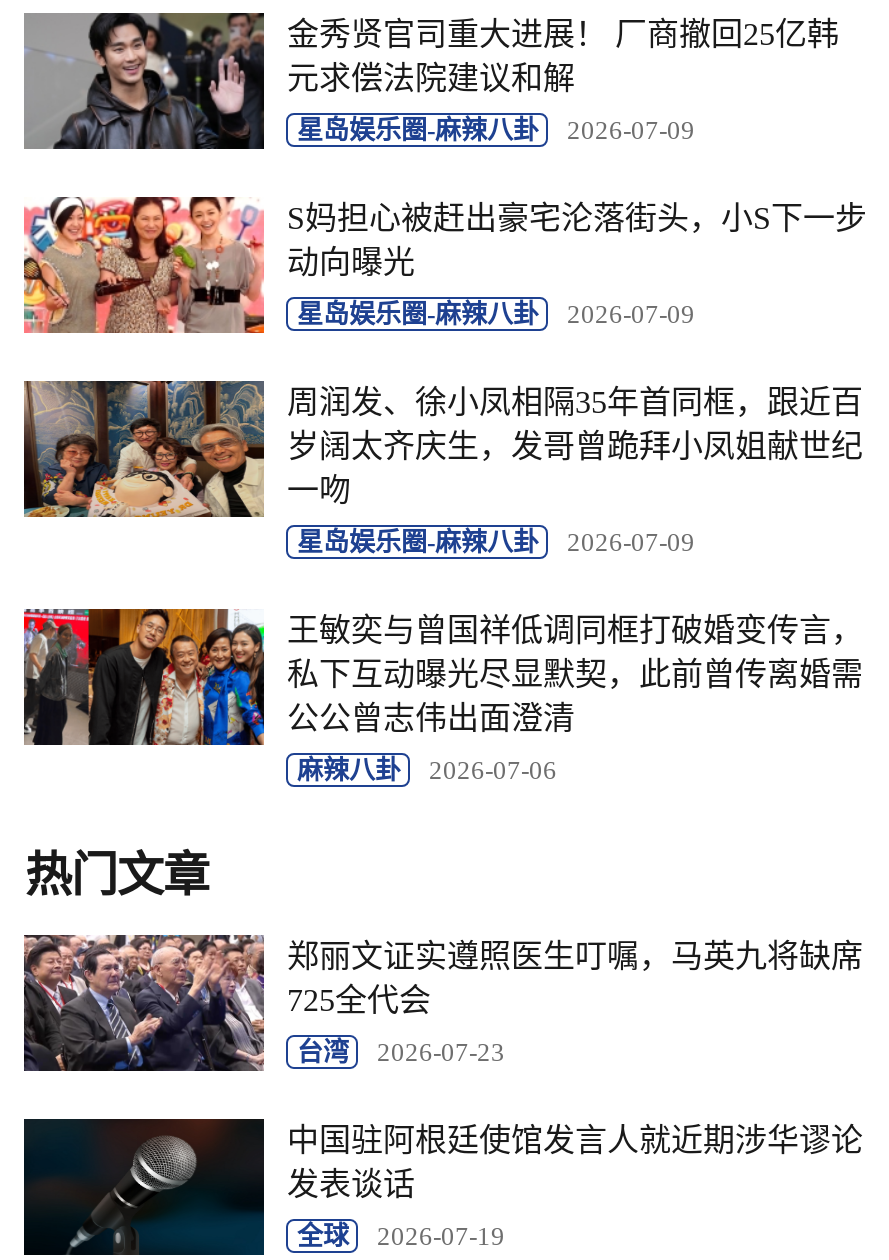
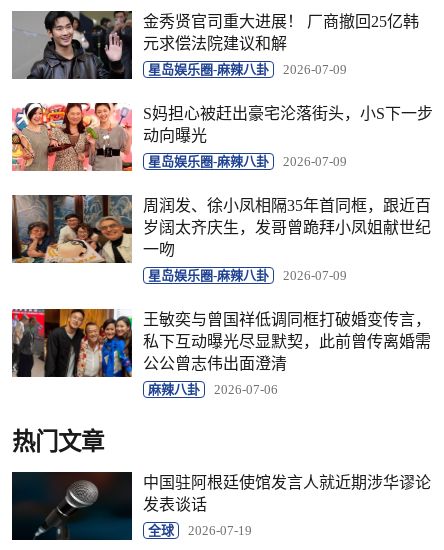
- [image]
- 郑丽文证实遵照医生叮嘱，马英九将缺席
- 725全代会
- 台湾
- 2026-07-23
